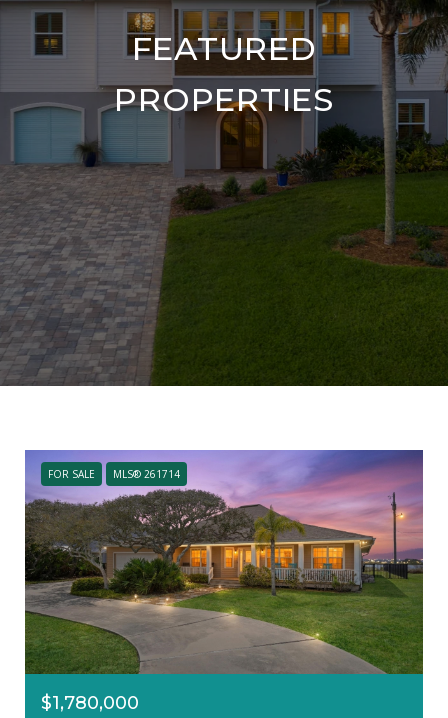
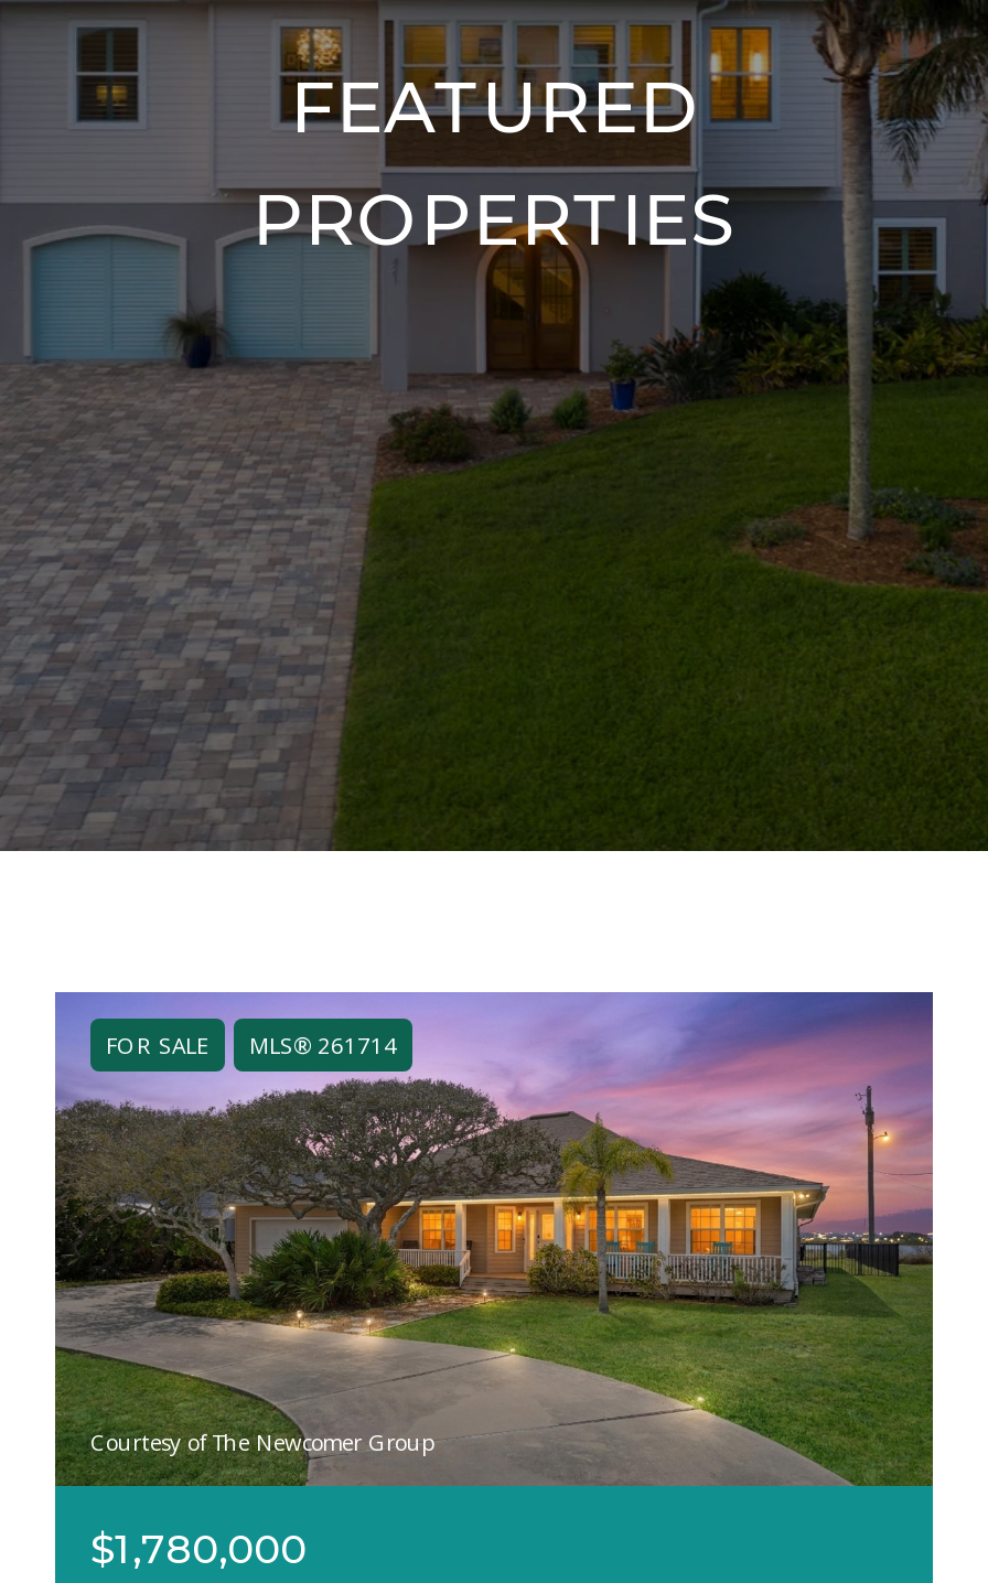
+ Courtesy of The Newcomer Group
